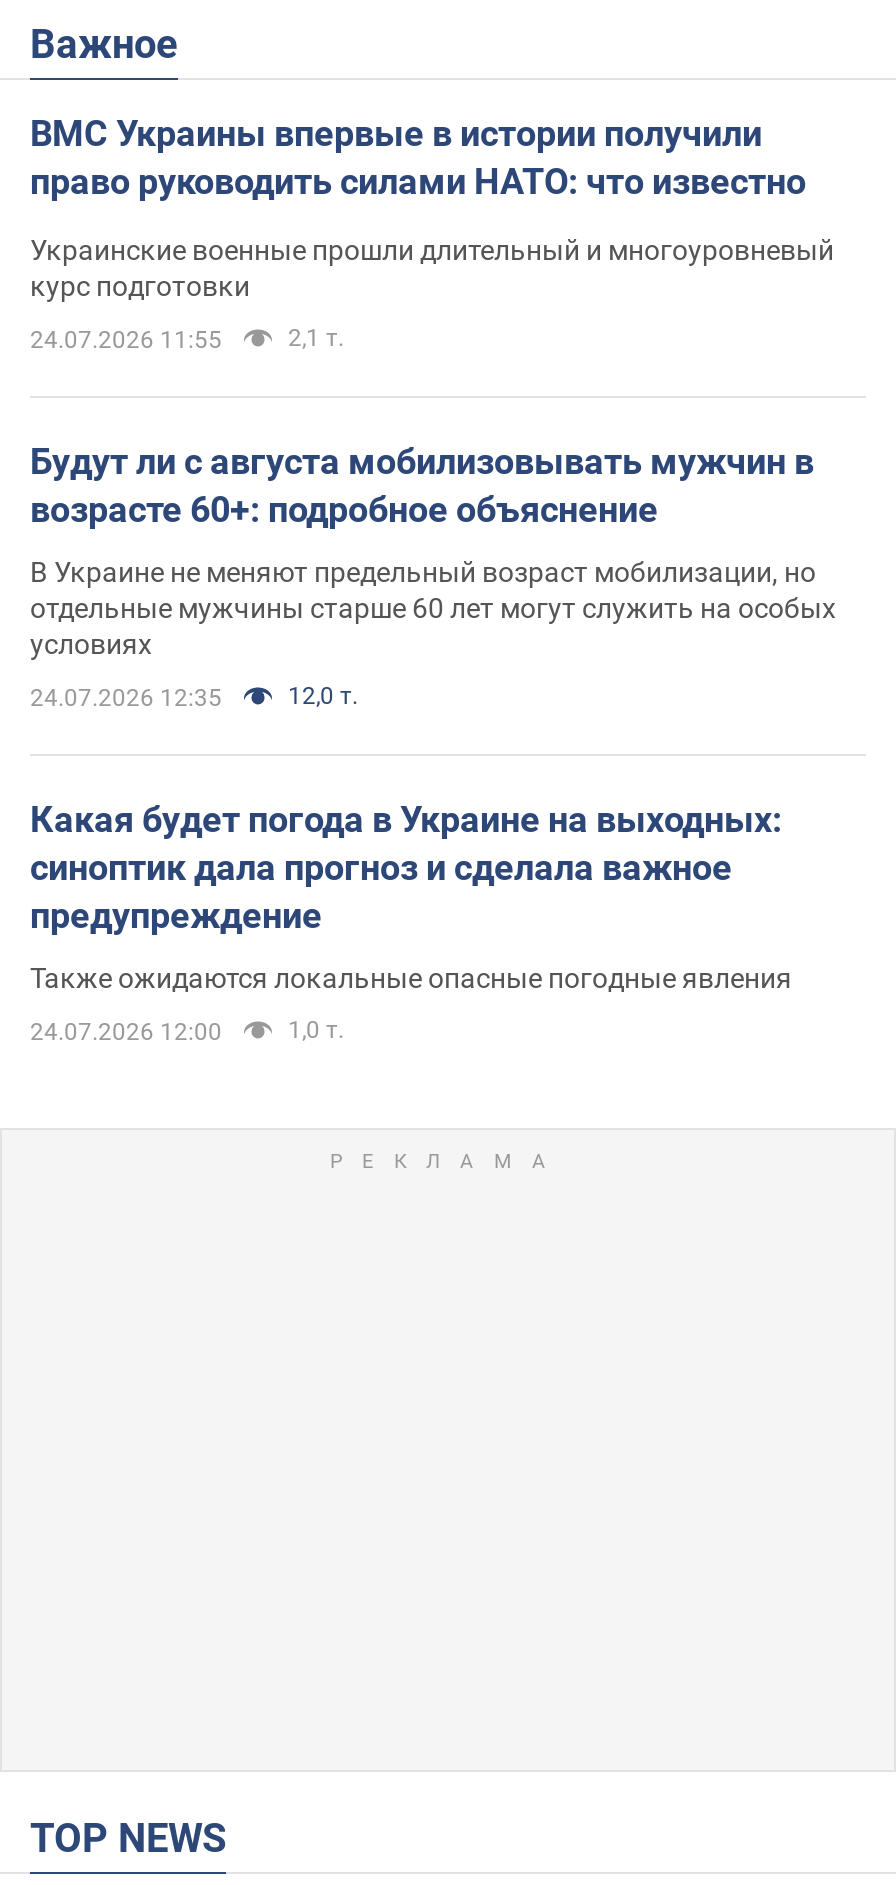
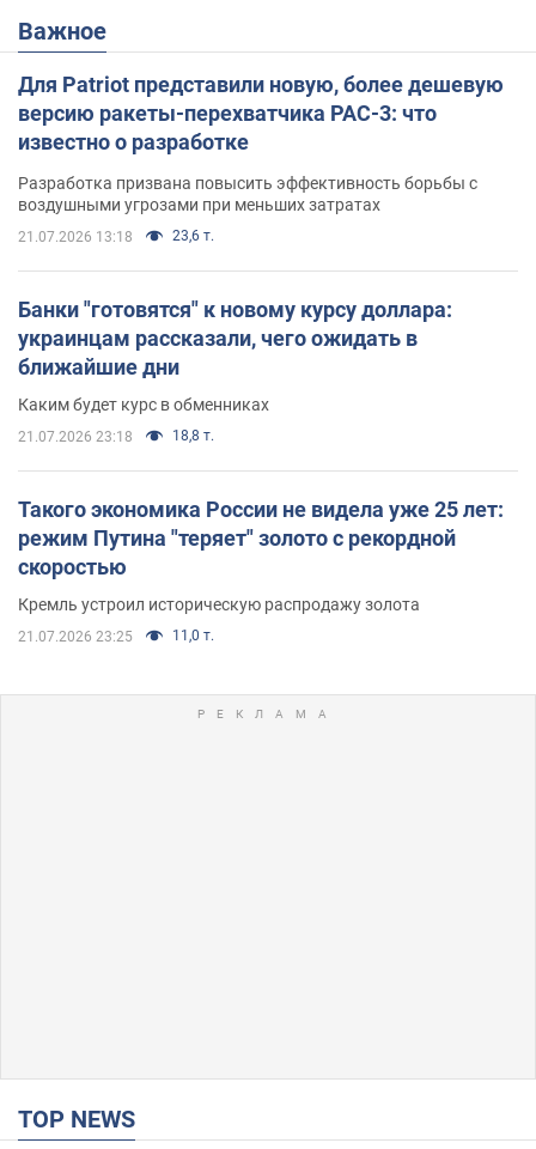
- ВМС Украины впервые в истории получили
- право руководить силами НАТО: что известно
+ Для Patriot представили новую, более дешевую
+ версию ракеты-перехватчика PAC-3: что
+ известно о разработке

- Украинские военные прошли длительный и многоуровневый
- курс подготовки
+ Разработка призвана повысить эффективность борьбы с
+ воздушными угрозами при меньших затратах

- 24.07.2026 11:55
- 2,1 т.
+ 21.07.2026 13:18
+ 23,6 т.

- Будут ли с августа мобилизовывать мужчин в
- возрасте 60+: подробное объяснение
+ Банки "готовятся" к новому курсу доллара:
+ украинцам рассказали, чего ожидать в
+ ближайшие дни

- В Украине не меняют предельный возраст мобилизации, но
- отдельные мужчины старше 60 лет могут служить на особых
- условиях
+ Каким будет курс в обменниках

- 24.07.2026 12:35
- 12,0 т.
+ 21.07.2026 23:18
+ 18,8 т.

- Какая будет погода в Украине на выходных:
- синоптик дала прогноз и сделала важное
- предупреждение
+ Такого экономика России не видела уже 25 лет:
+ режим Путина "теряет" золото с рекордной
+ скоростью

- Также ожидаются локальные опасные погодные явления
+ Кремль устроил историческую распродажу золота

- 24.07.2026 12:00
- 1,0 т.
+ 21.07.2026 23:25
+ 11,0 т.
